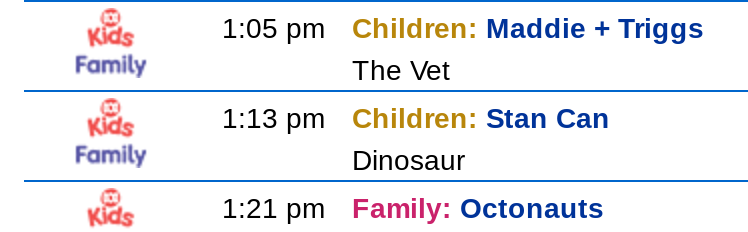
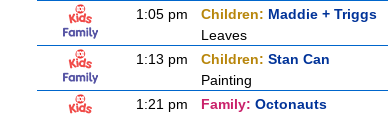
- The Vet
+ Leaves

- Dinosaur
+ Painting
